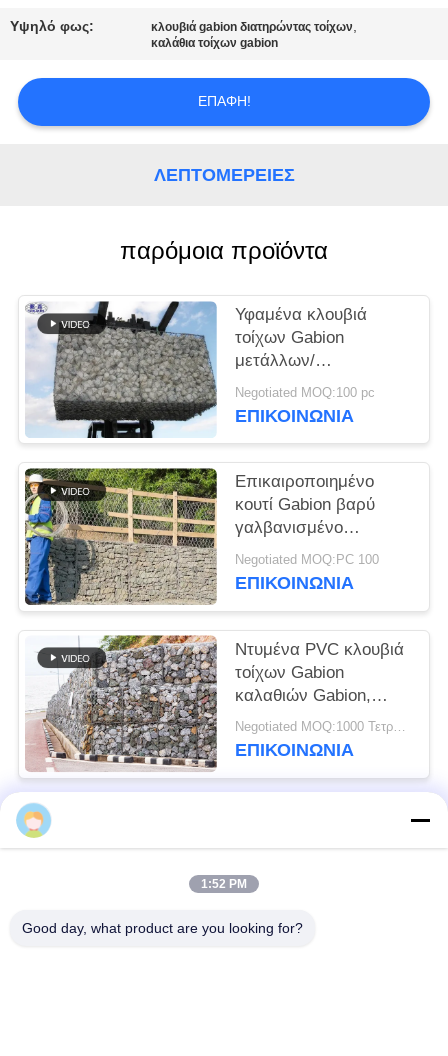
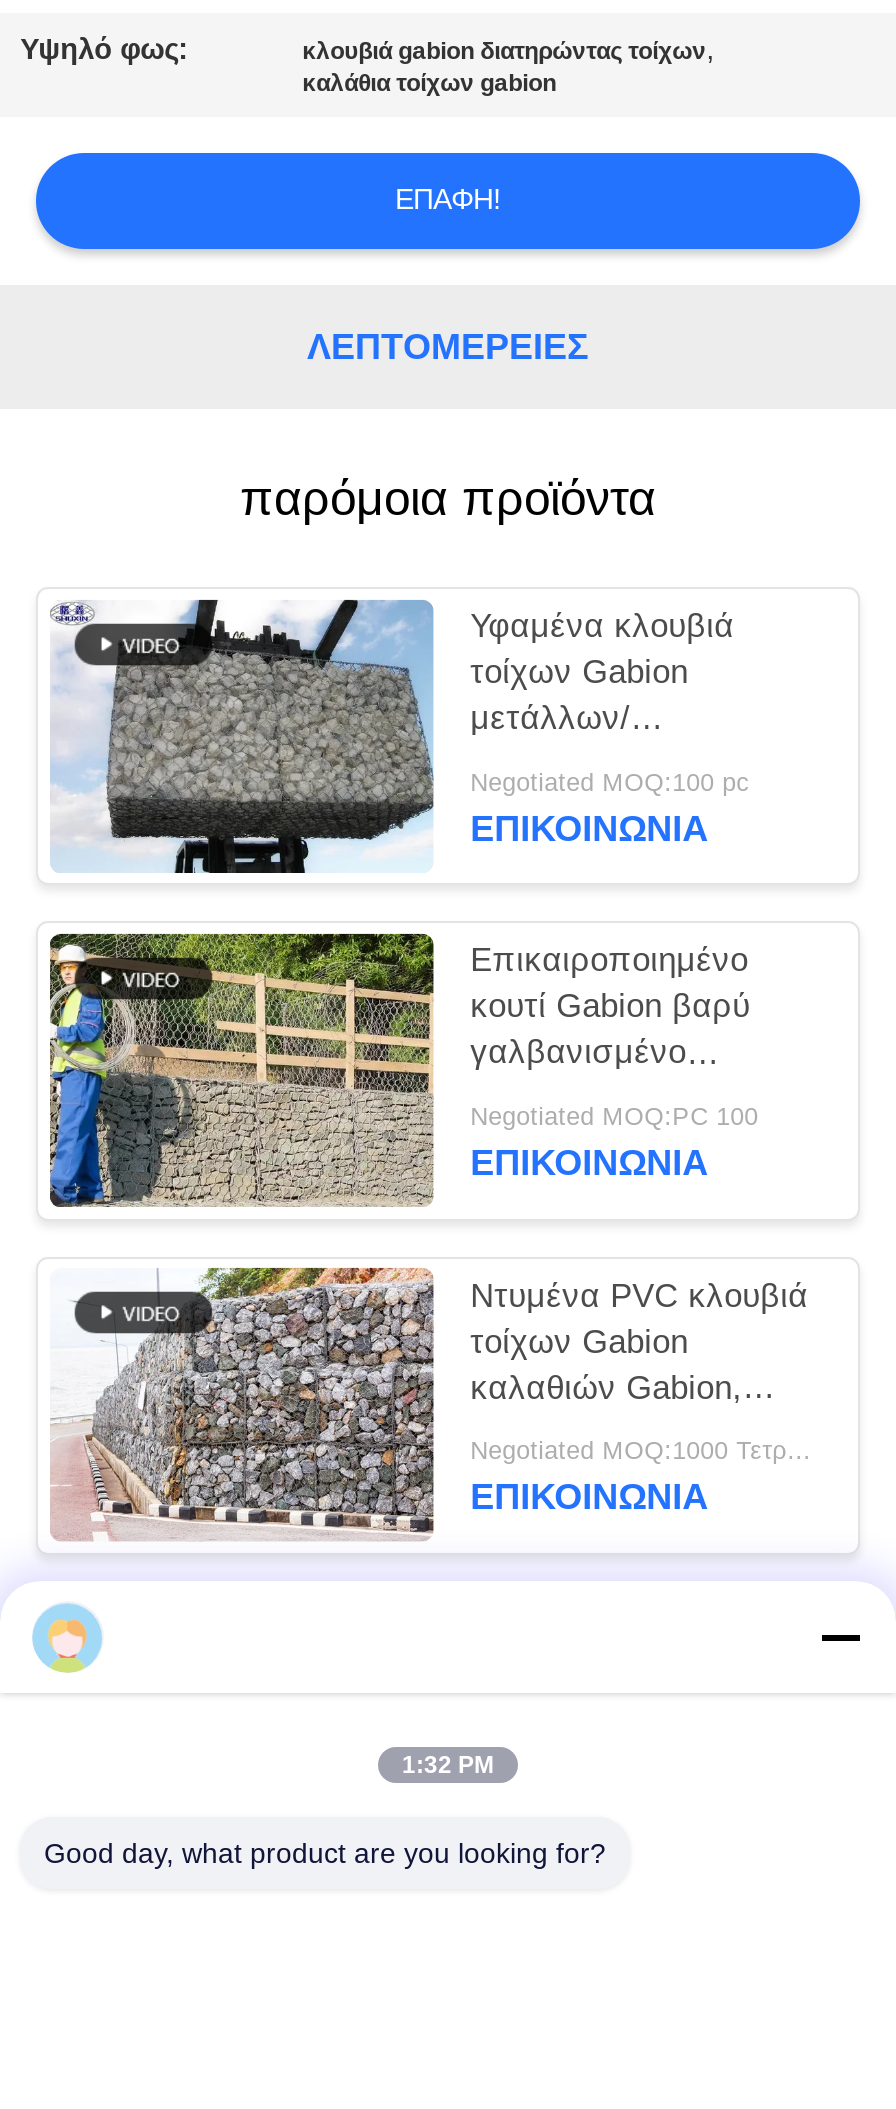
- 1:52 PM
+ 1:32 PM
